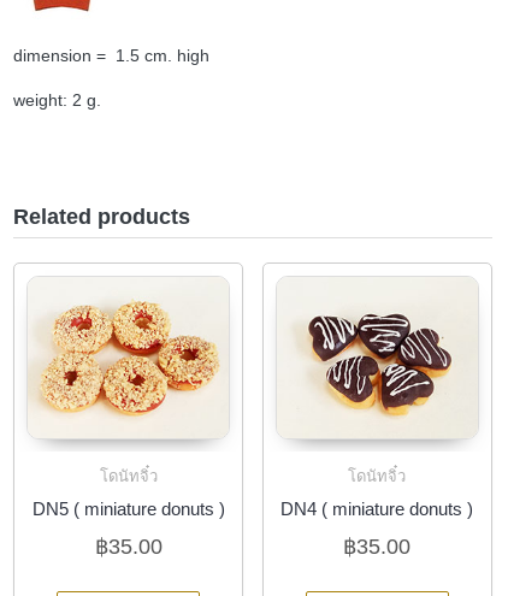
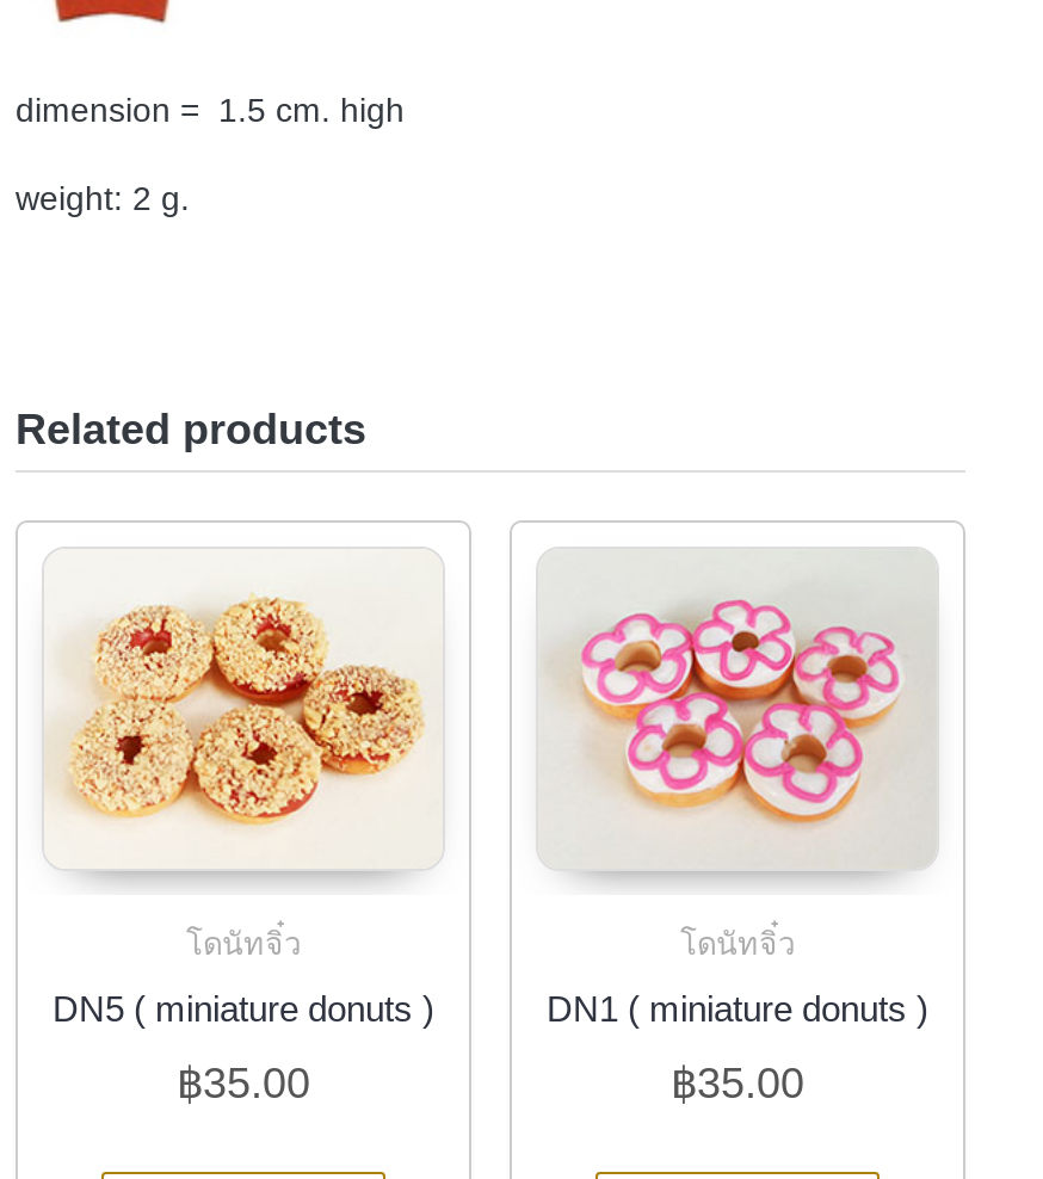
- [image]
+ [image]

- DN4 ( miniature donuts )
+ DN1 ( miniature donuts )
